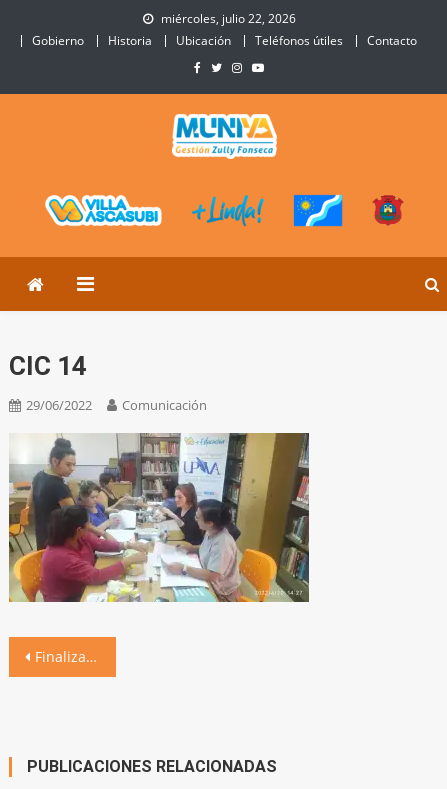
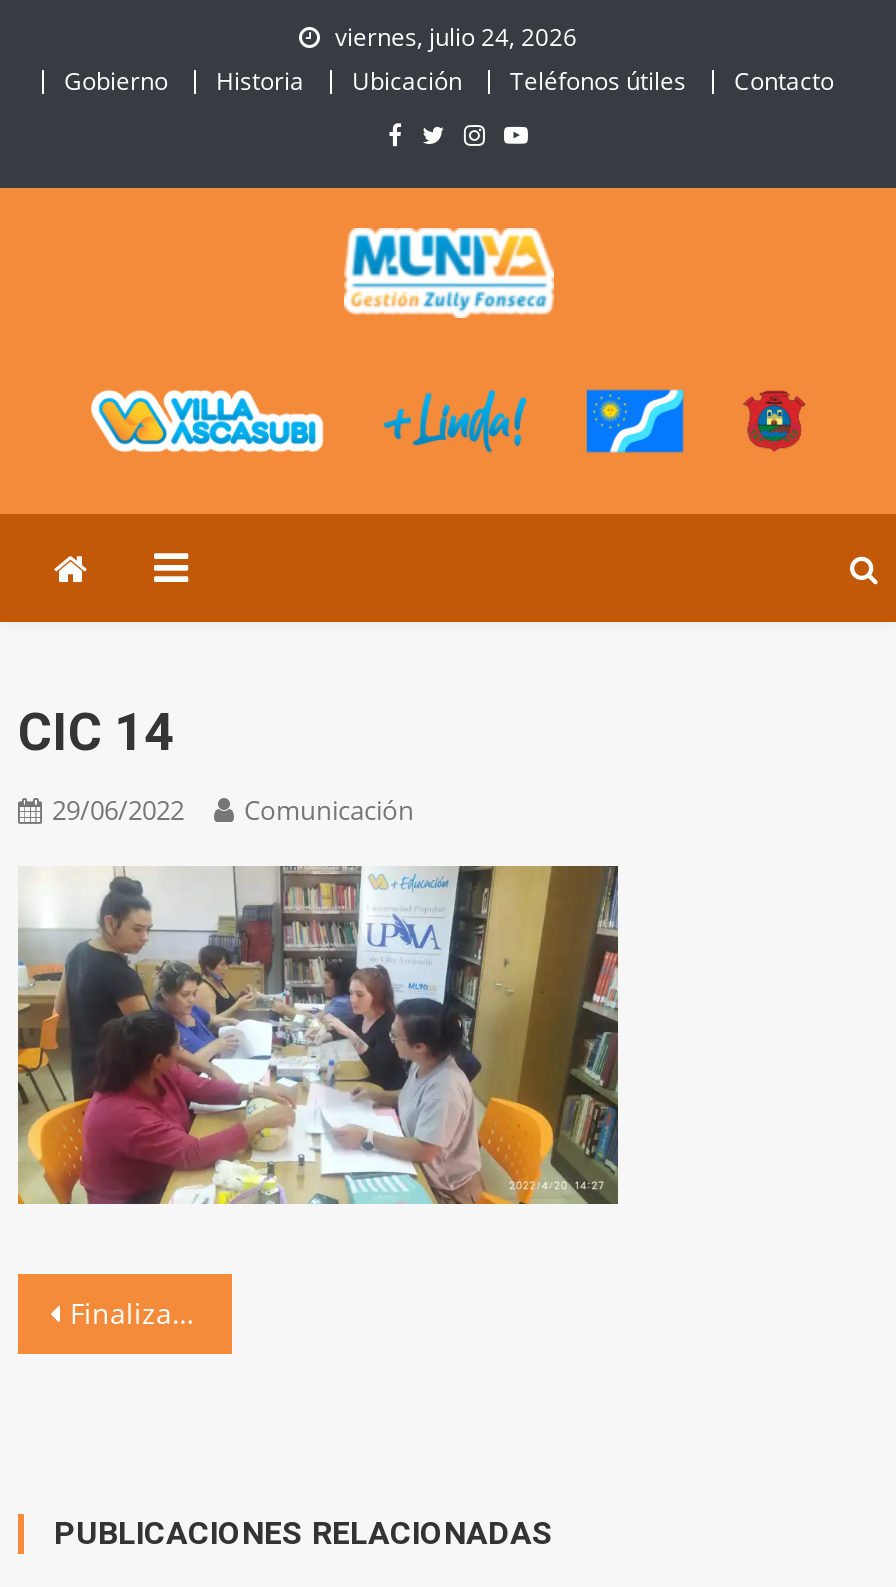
- miércoles, julio 22, 2026
+ viernes, julio 24, 2026
